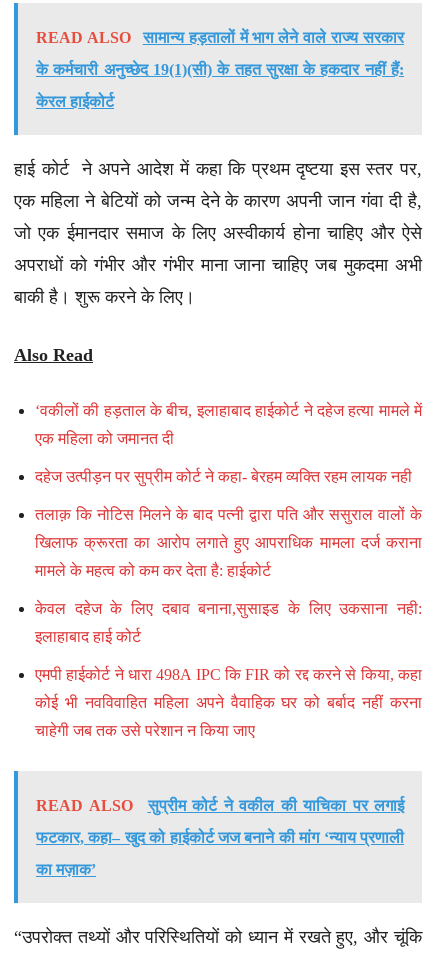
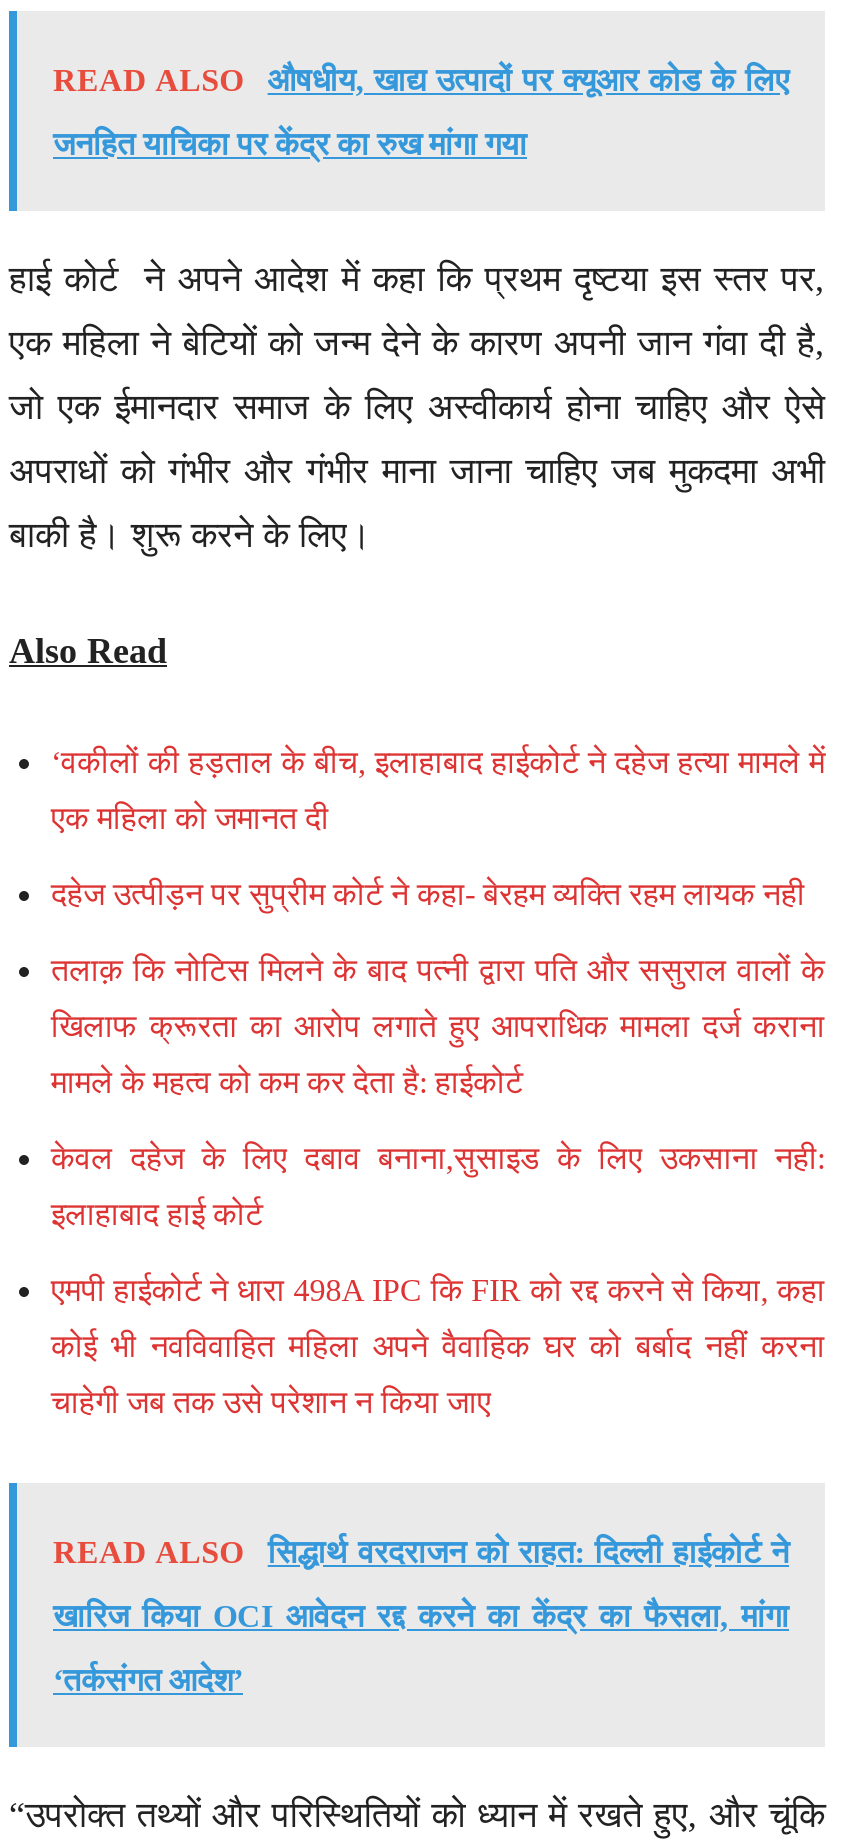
- सामान्य हड़तालों में भाग लेने वाले राज्य सरकार
- के कर्मचारी अनुच्छेद 19(1)(सी) के तहत सुरक्षा के हकदार नहीं हैं:
- केरल हाईकोर्ट
+ औषधीय, खाद्य उत्पादों पर क्यूआर कोड के लिए
+ जनहित याचिका पर केंद्र का रुख मांगा गया

- सुप्रीम कोर्ट ने वकील की याचिका पर लगाई
+ सिद्धार्थ वरदराजन को राहत: दिल्ली हाईकोर्ट ने

- फटकार, कहा– खुद को हाईकोर्ट जज बनाने की मांग ‘न्याय प्रणाली
+ खारिज किया OCI आवेदन रद्द करने का केंद्र का फैसला, मांगा

- का मज़ाक’
+ ‘तर्कसंगत आदेश’
